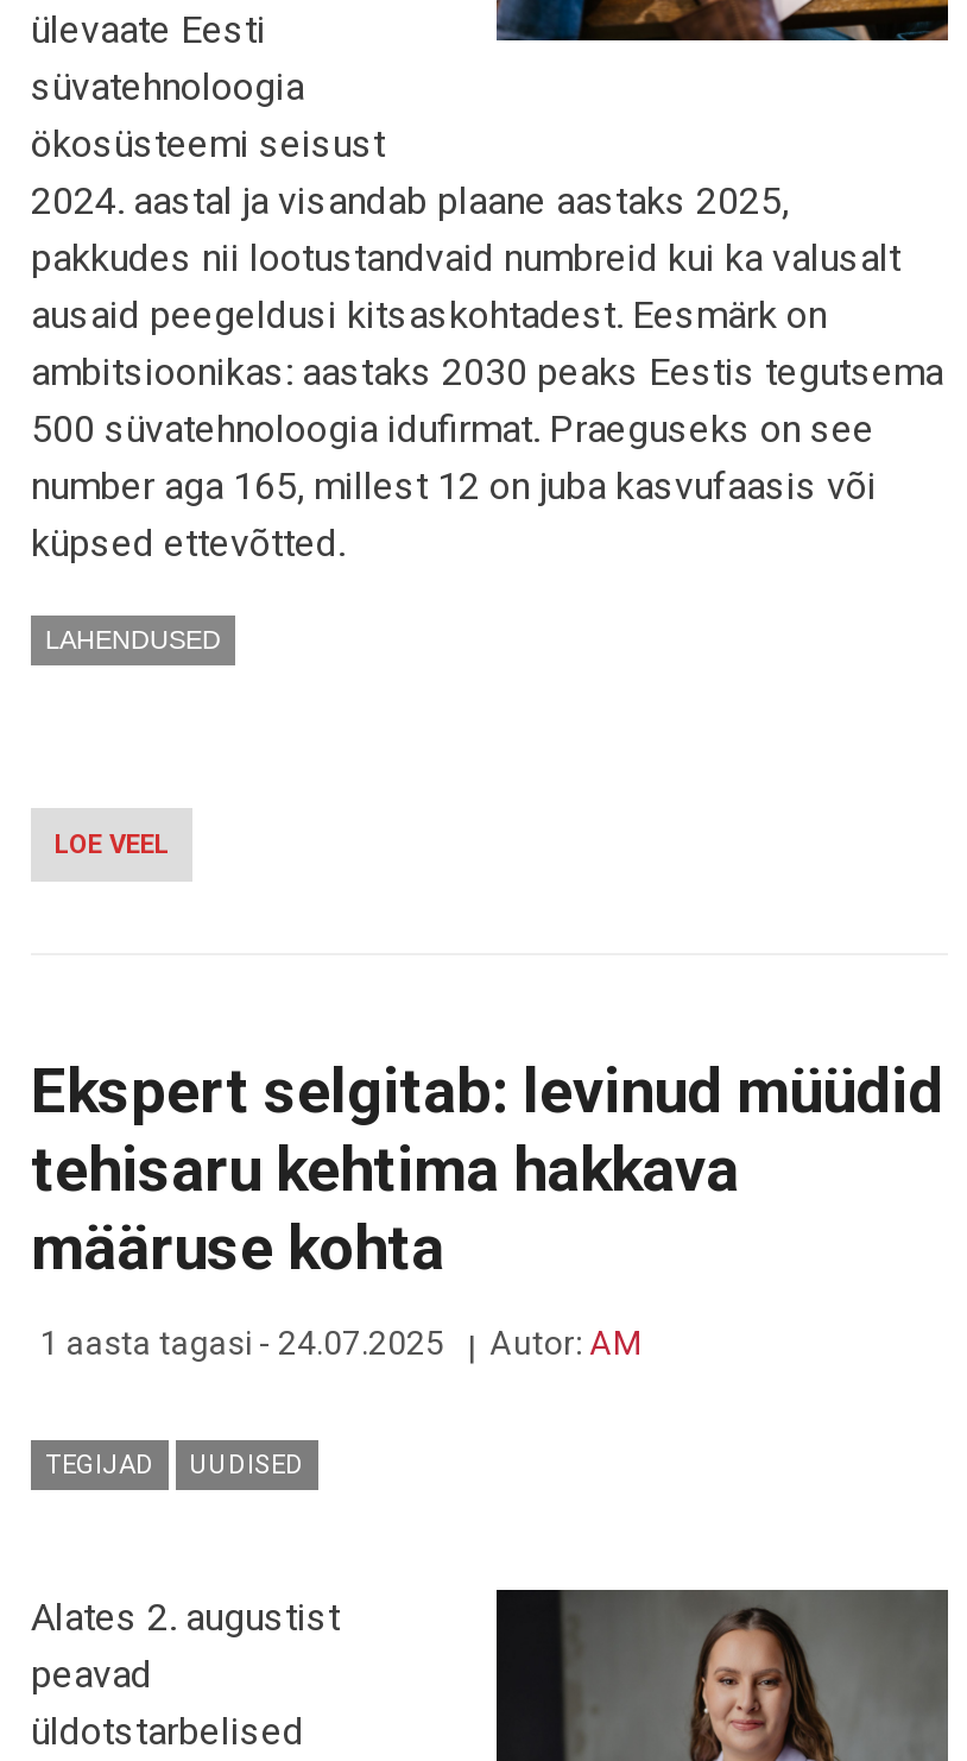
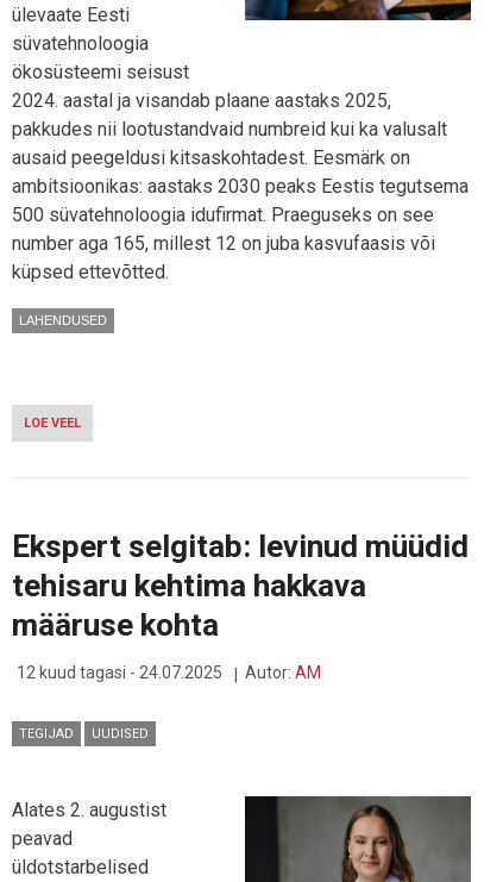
- 1 aasta tagasi - 24.07.2025 Autor: AM
+ 12 kuud tagasi - 24.07.2025 Autor: AM
